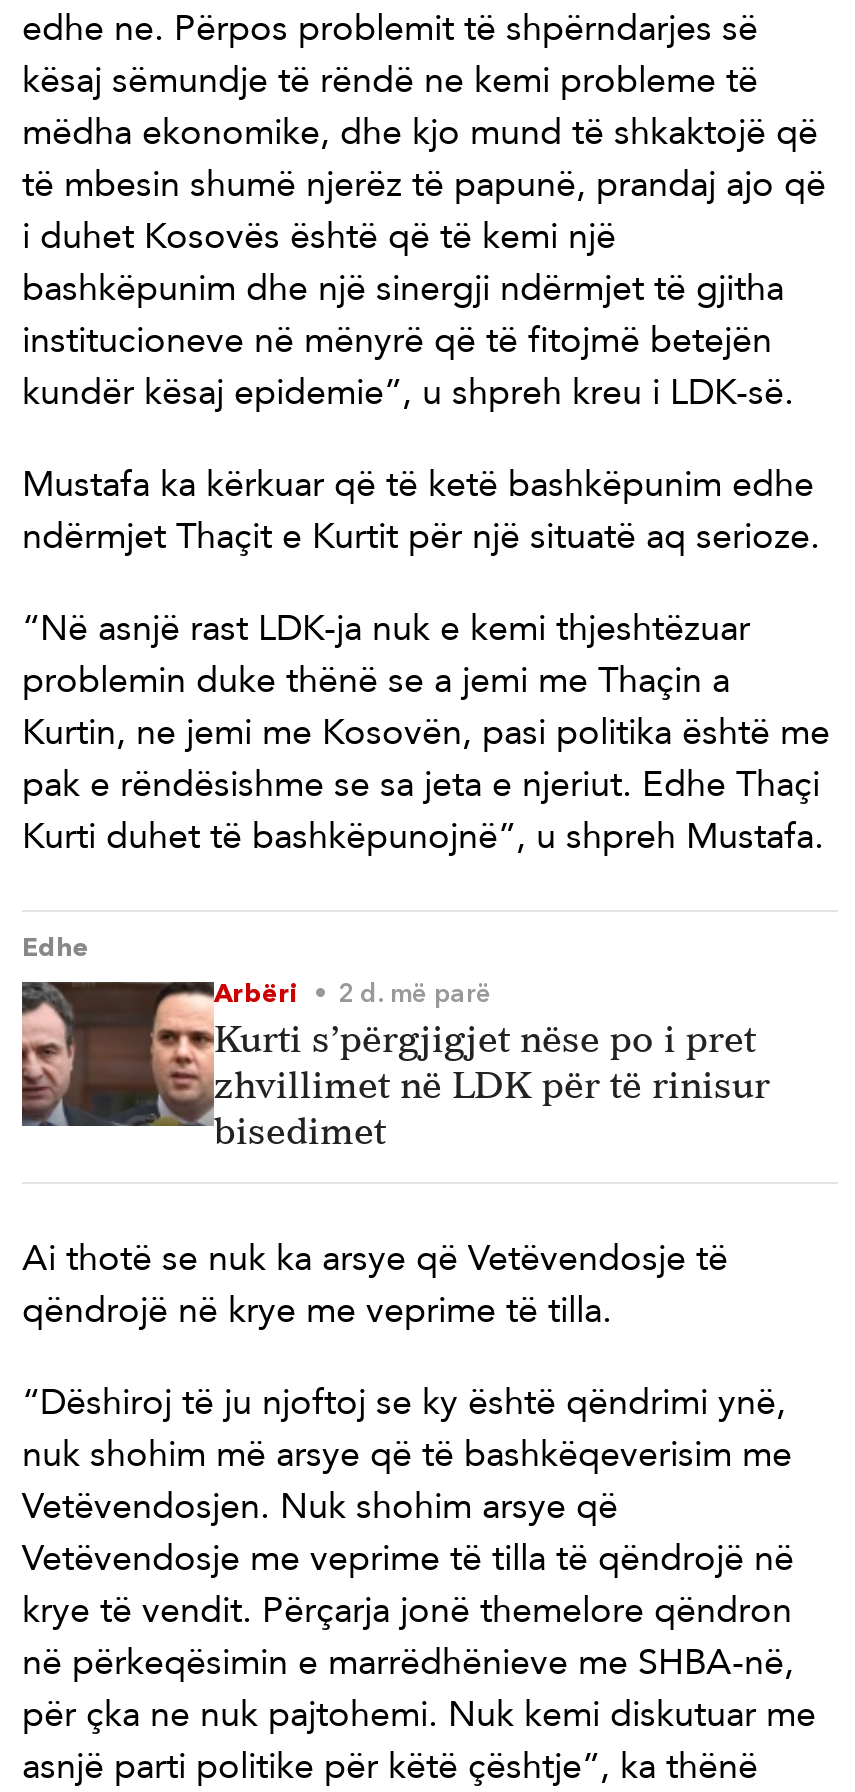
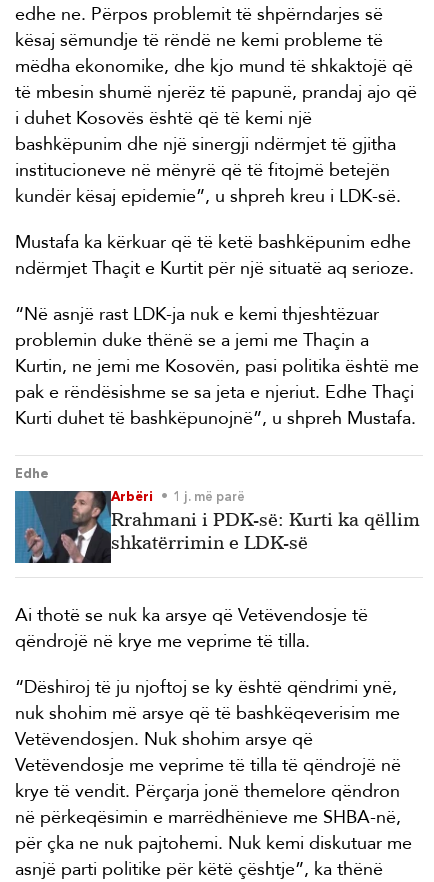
- [image]
- 2 d. më parë
- Kurti s’përgjigjet nëse po i pret
- zhvillimet në LDK për të rinisur
- bisedimet
+ [image]
+ 1 j. më parë
+ Rrahmani i PDK-së: Kurti ka qëllim
+ shkatërrimin e LDK-së
